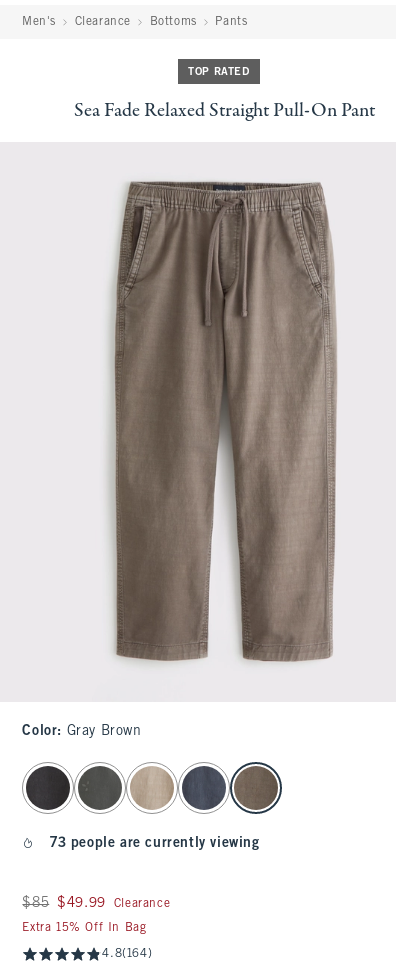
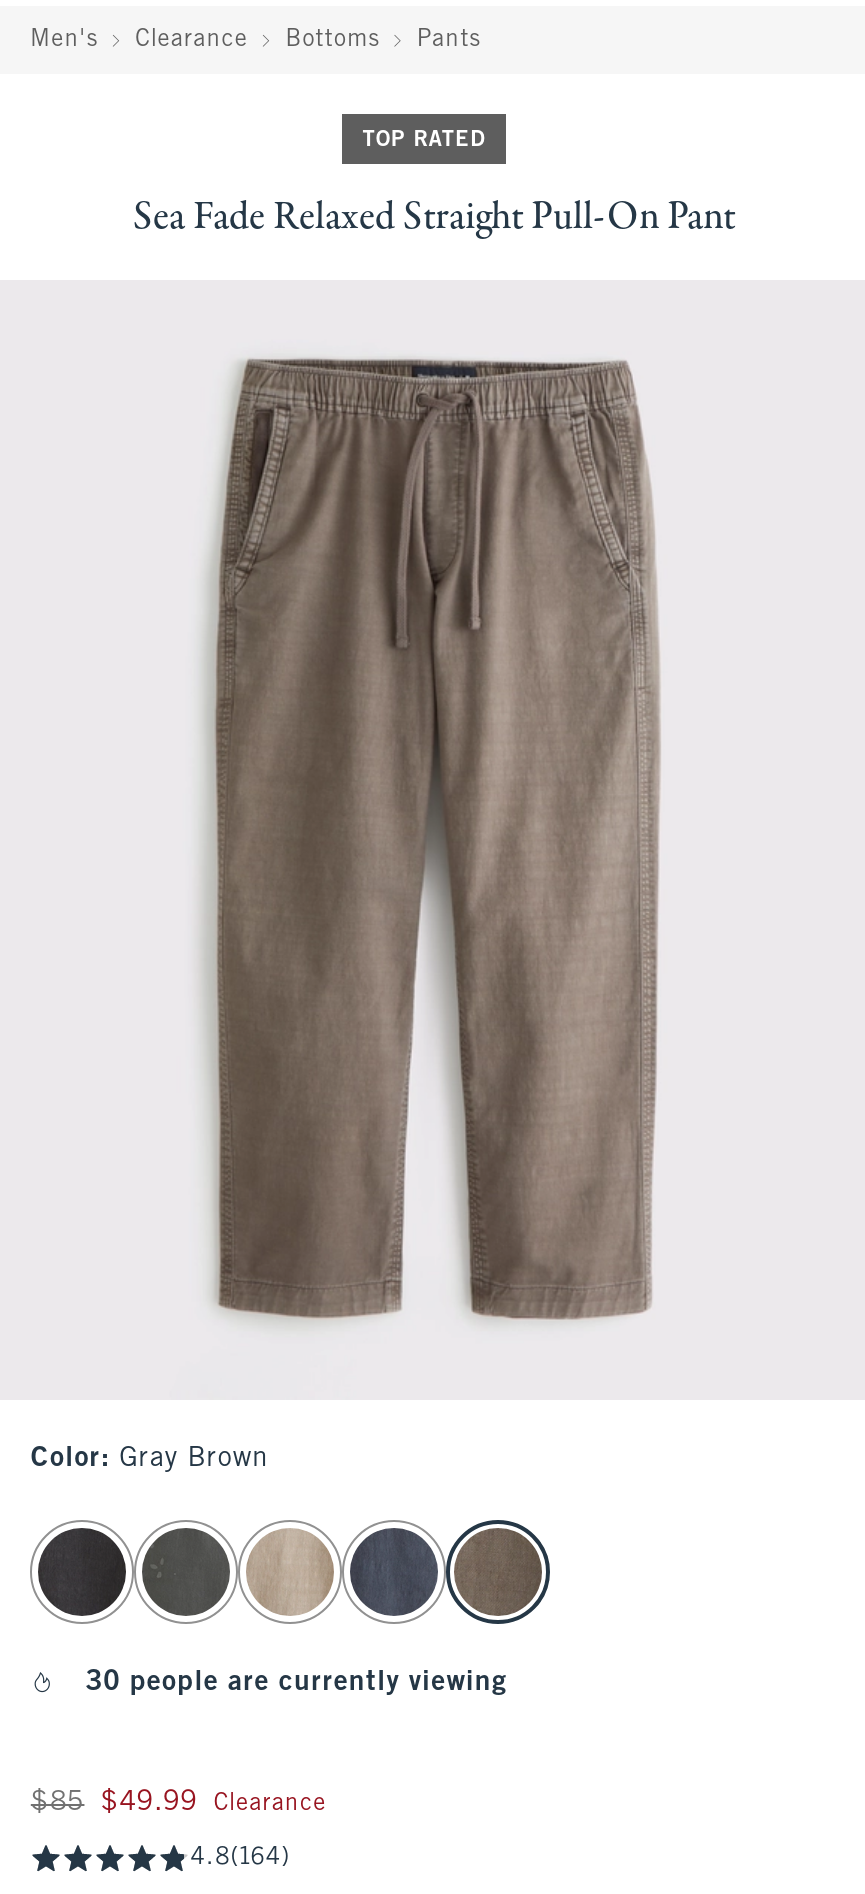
- 73 people are currently viewing
+ 30 people are currently viewing

- Extra 15% Off In Bag
